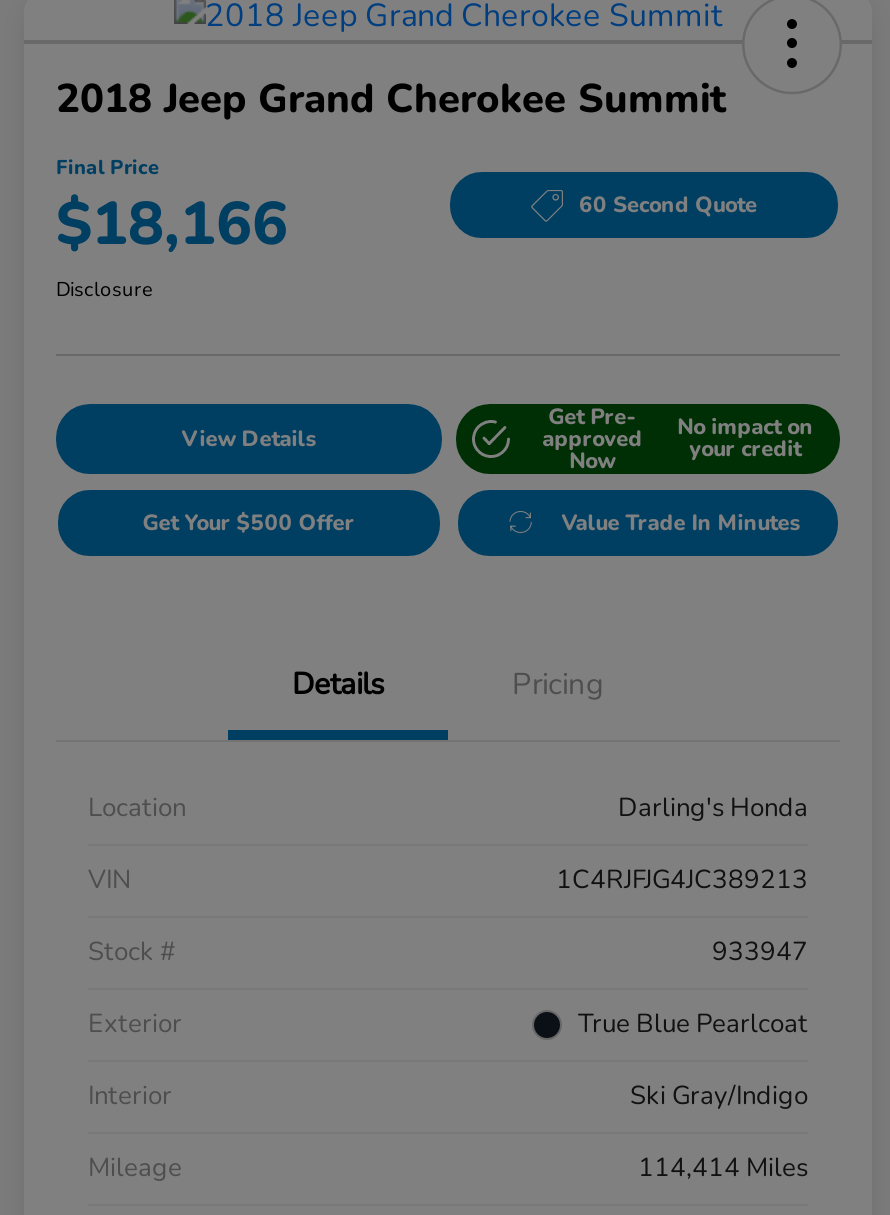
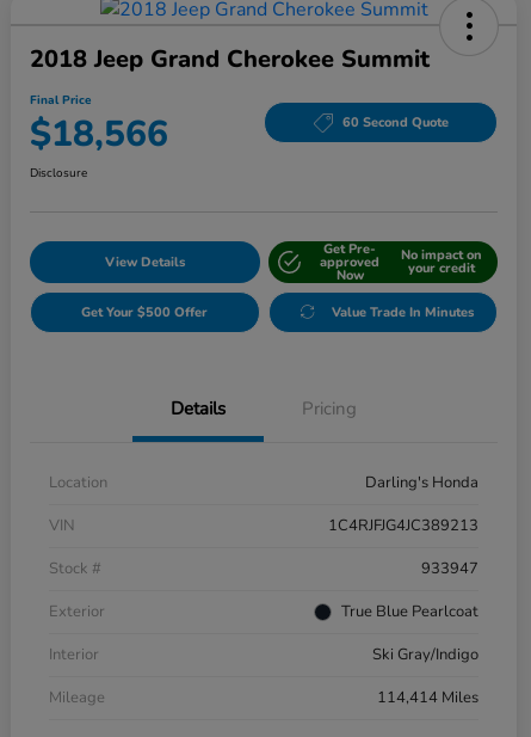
- $18,166
+ $18,566
